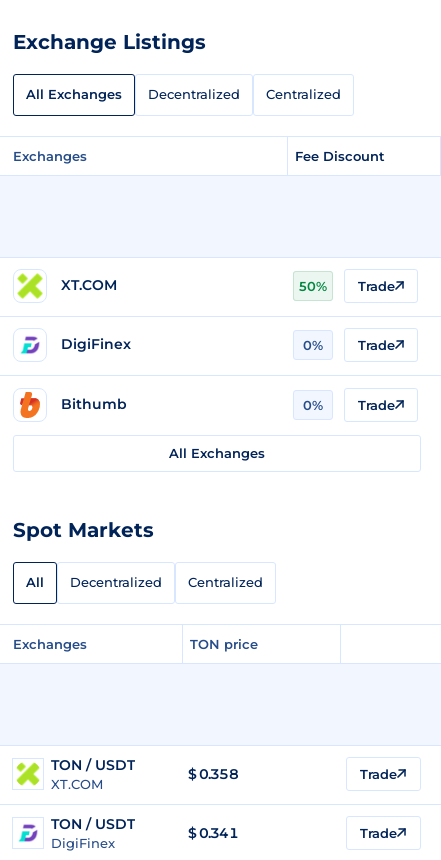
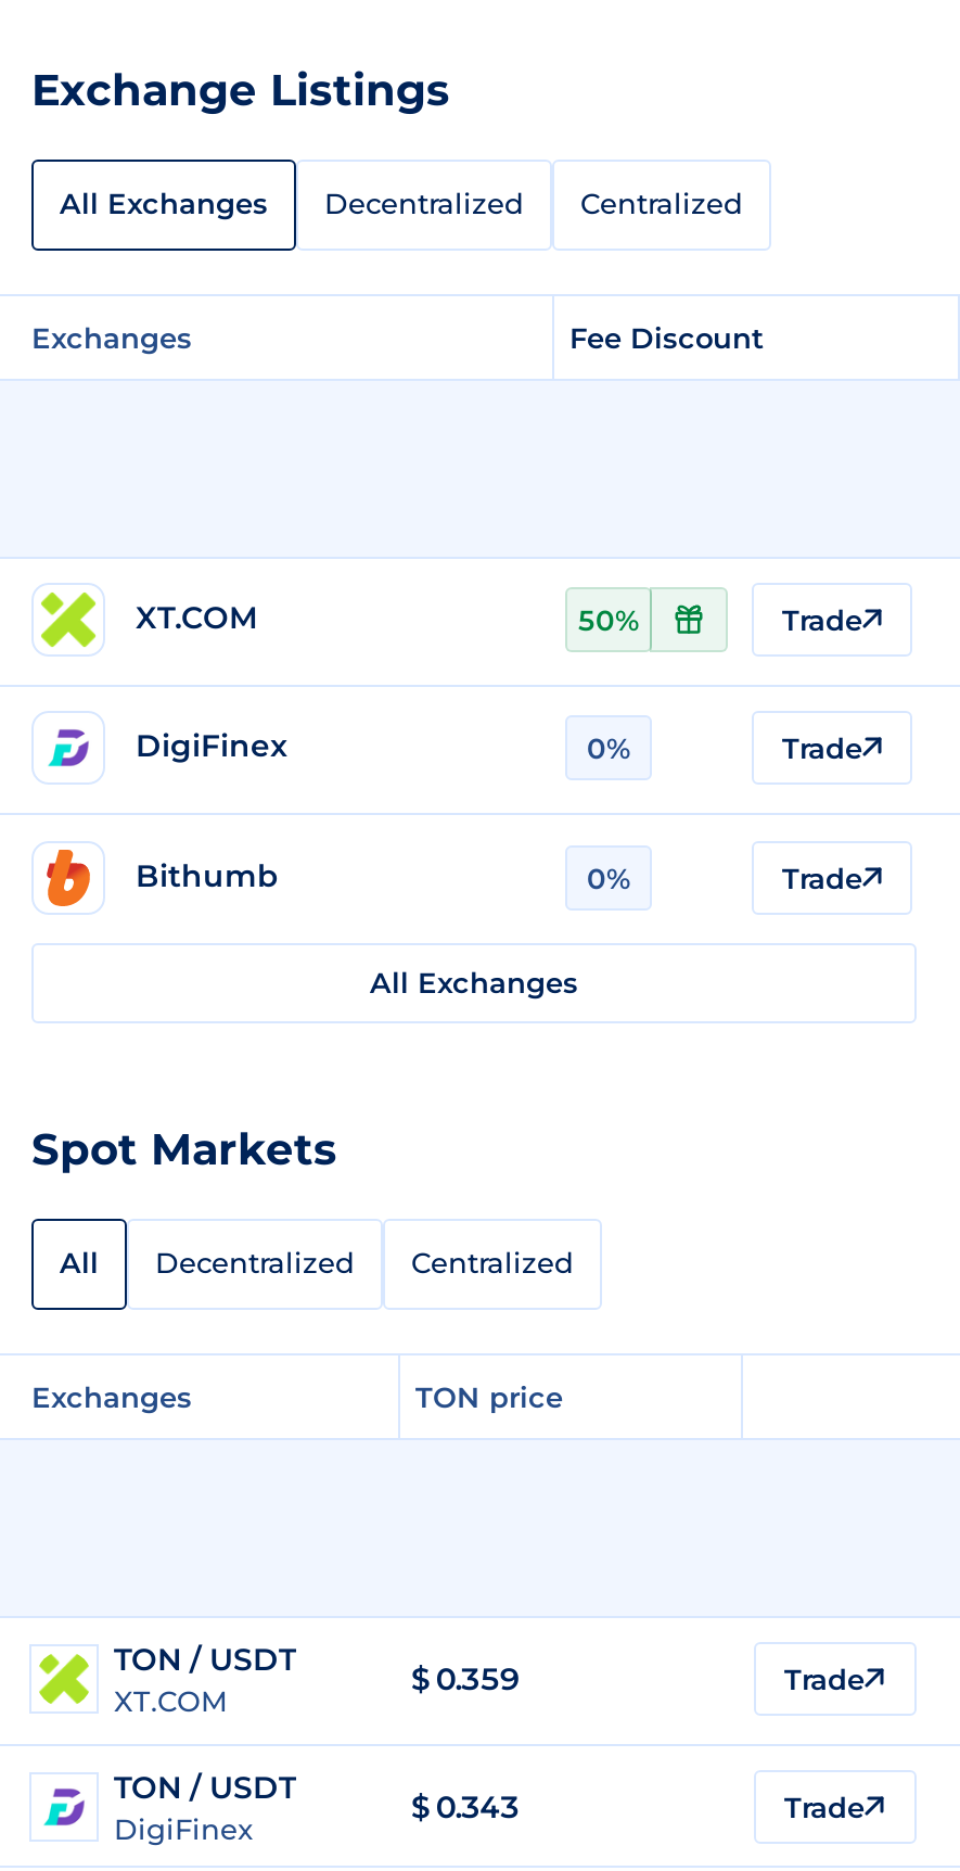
- $0.358
+ $0.359

- $0.341
+ $0.343
